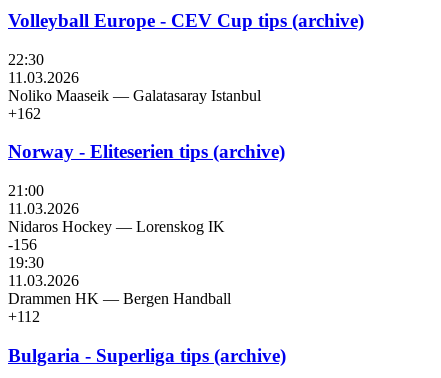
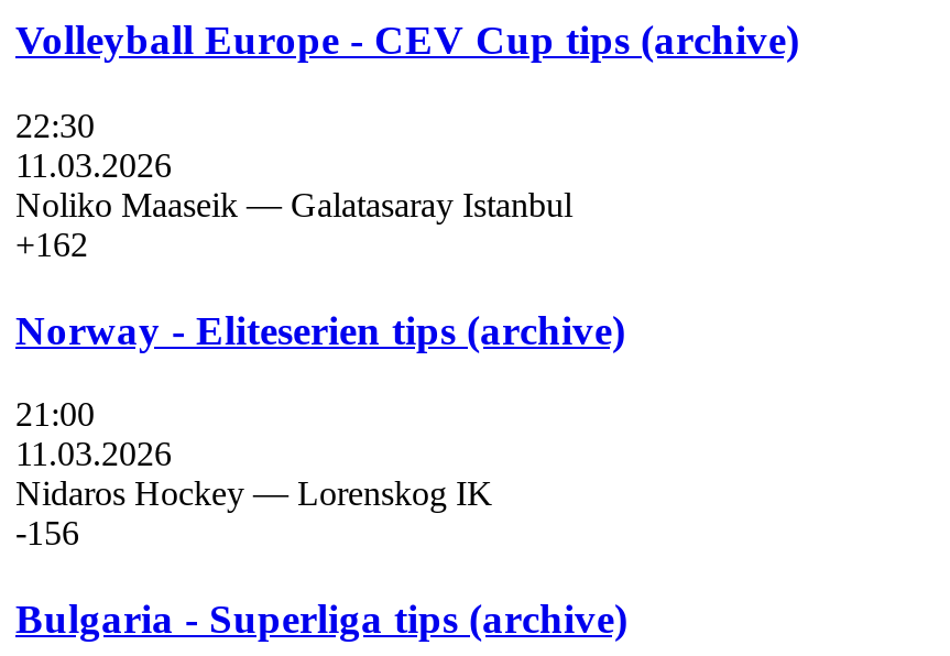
- 19:30
- 11.03.2026
- Drammen HK — Bergen Handball
- +112
